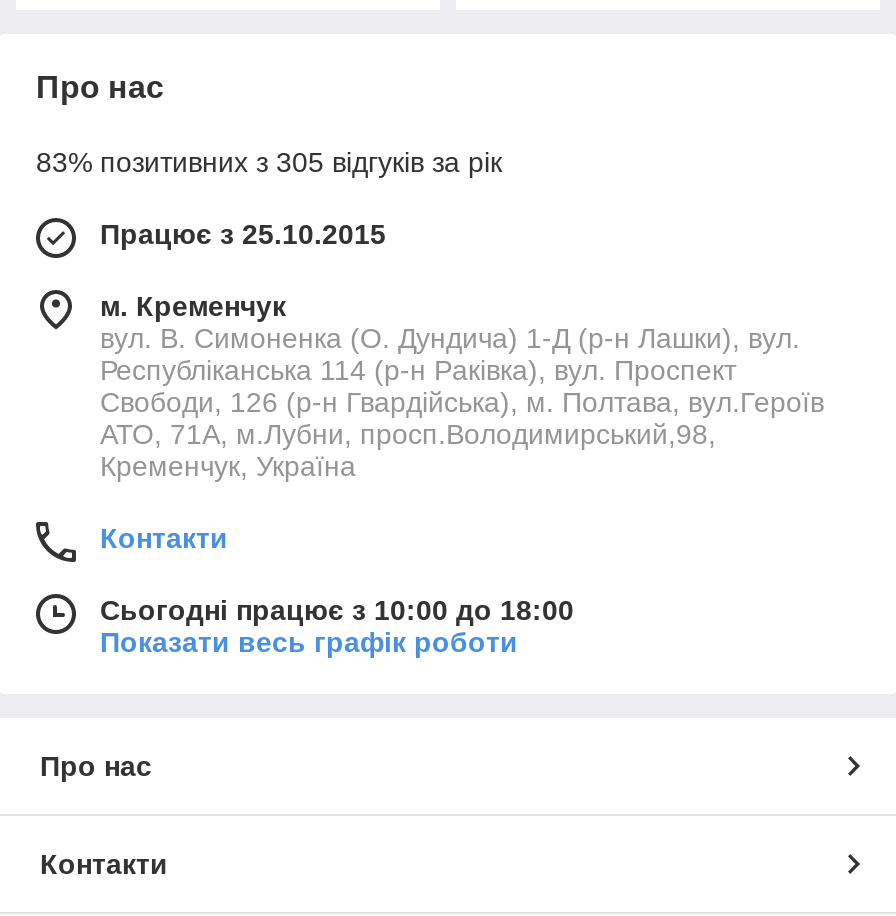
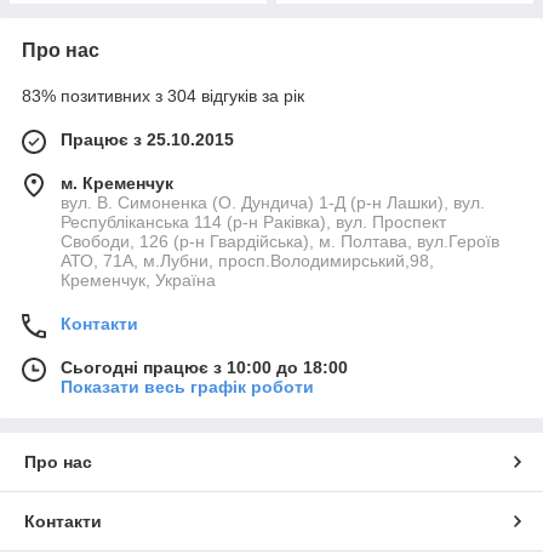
- 83% позитивних з 305 відгуків за рік
+ 83% позитивних з 304 відгуків за рік
